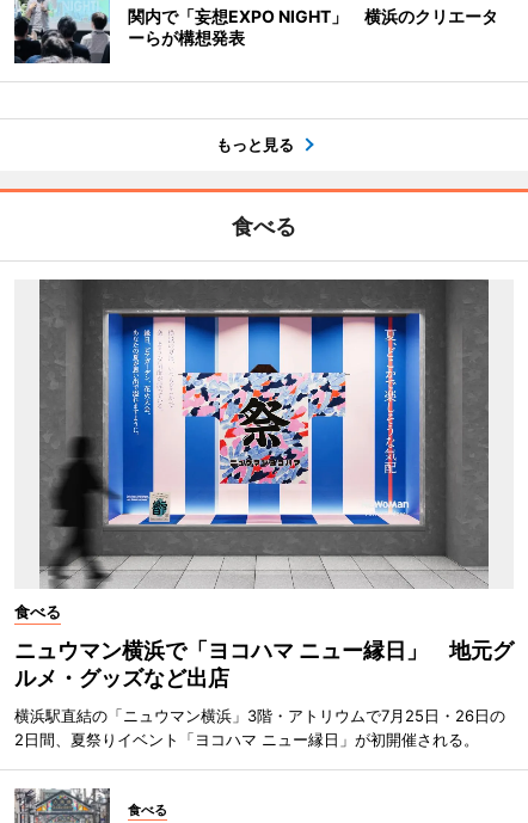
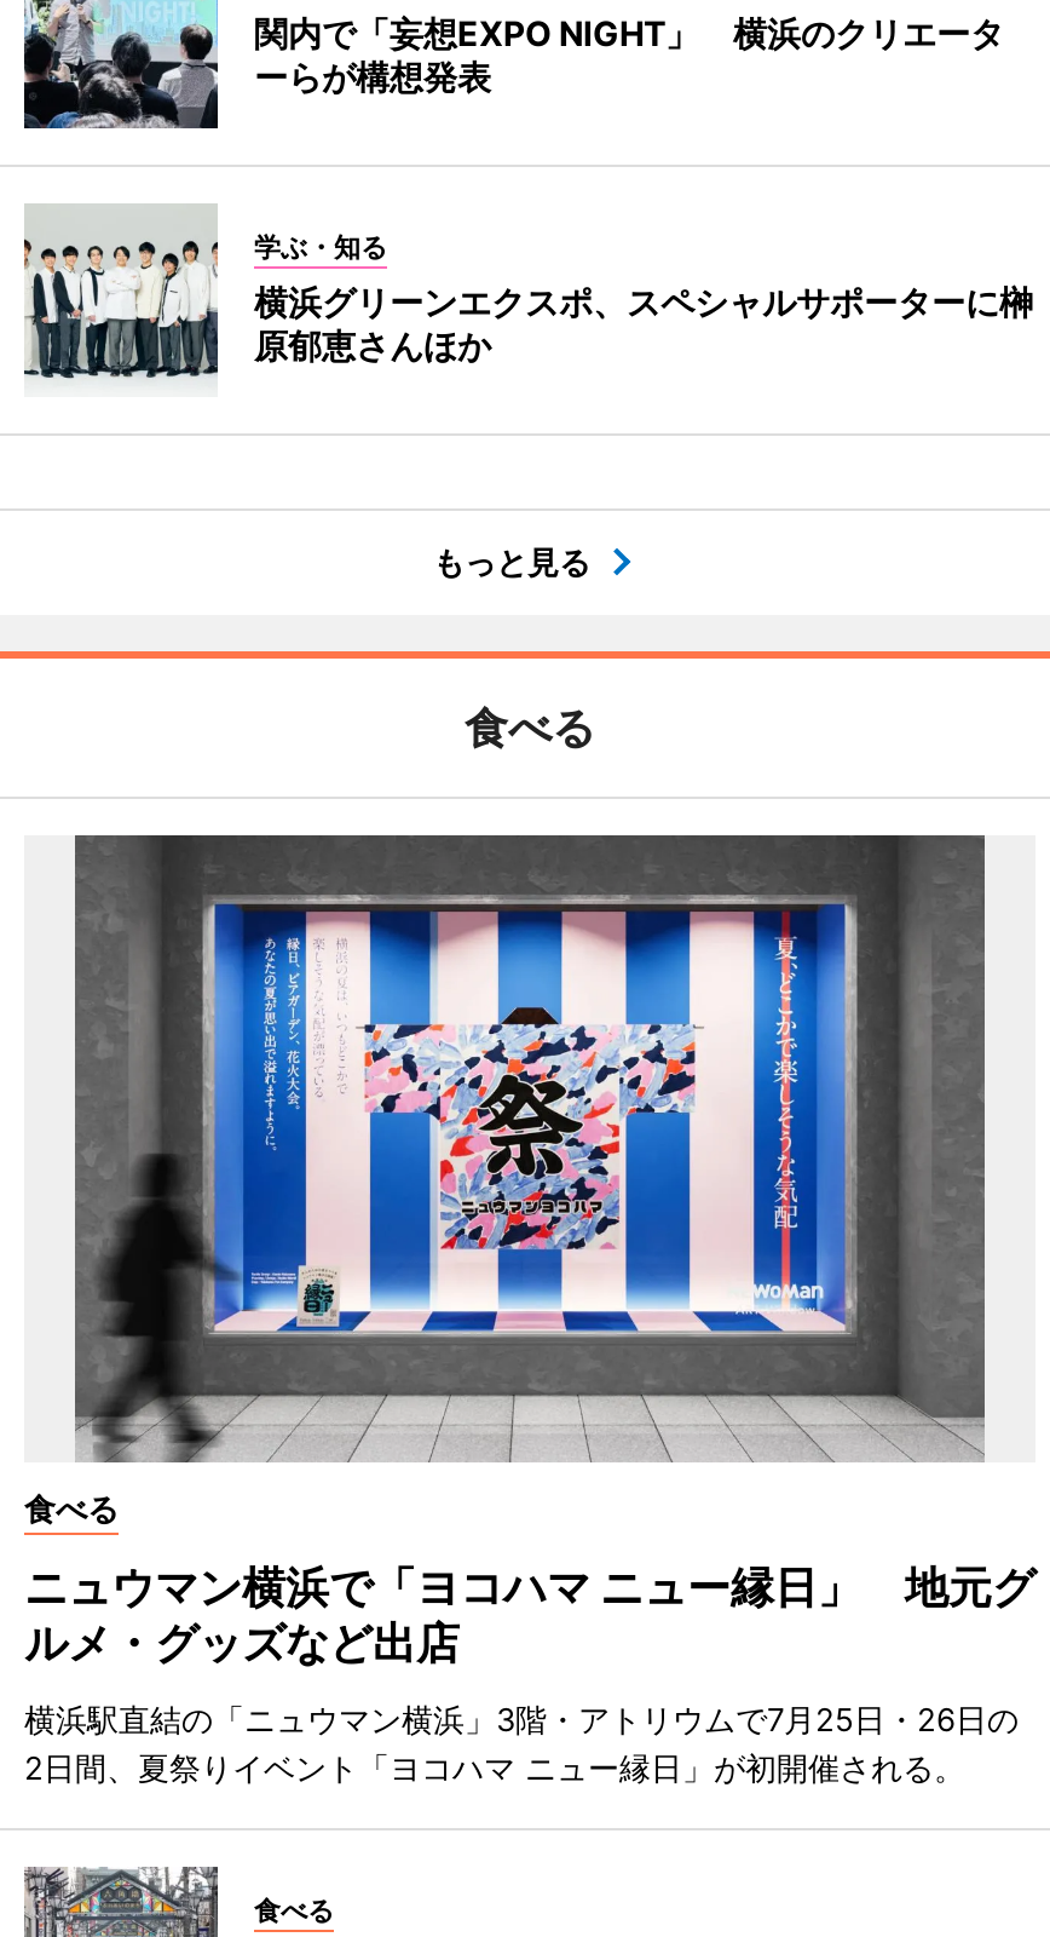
+ [image]
+ 学ぶ・知る
+ 横浜グリーンエクスポ、スペシャルサポーターに榊
+ 原郁恵さんほか
